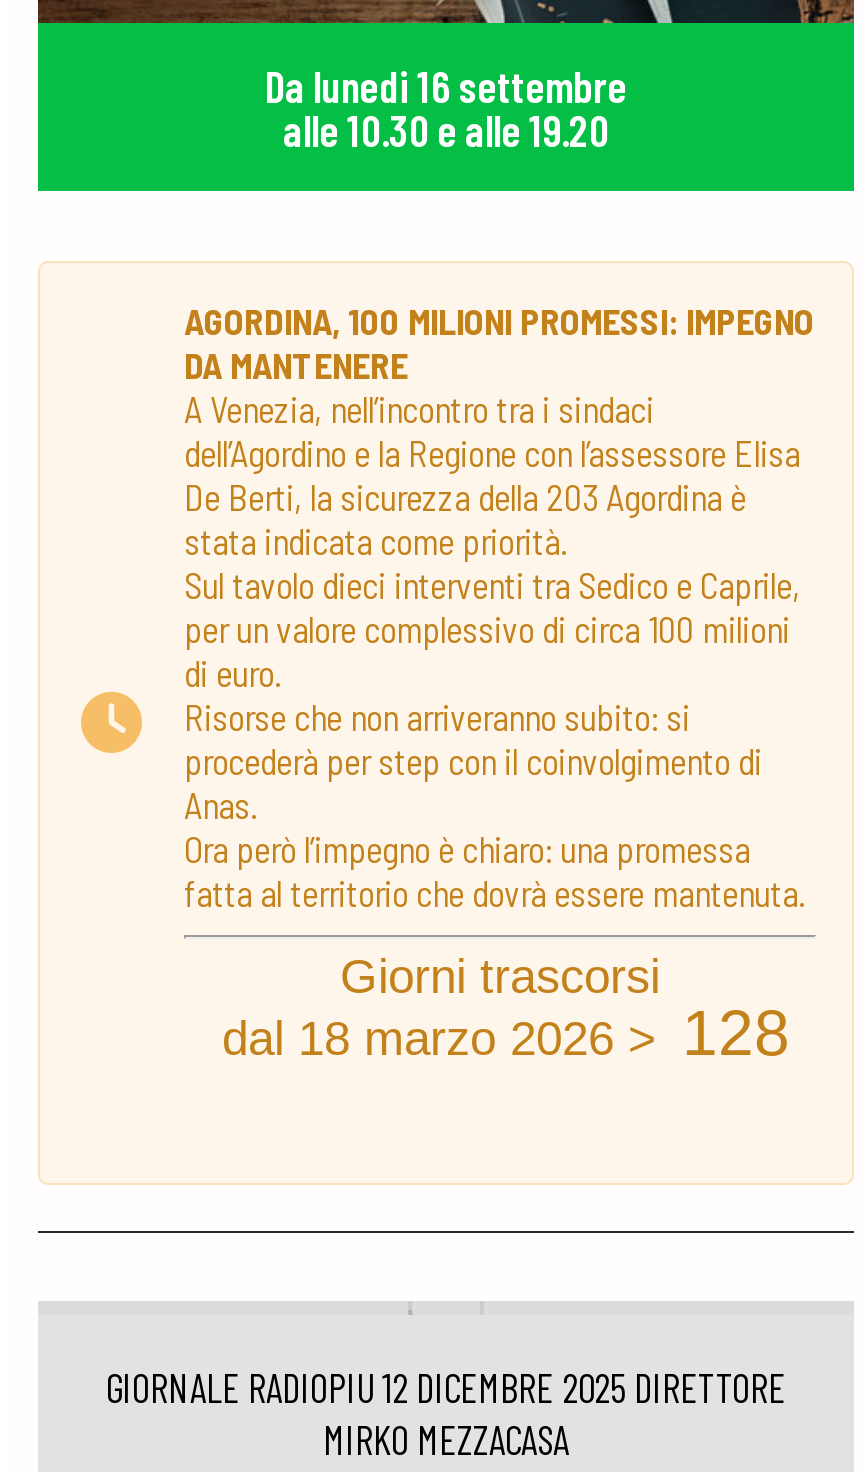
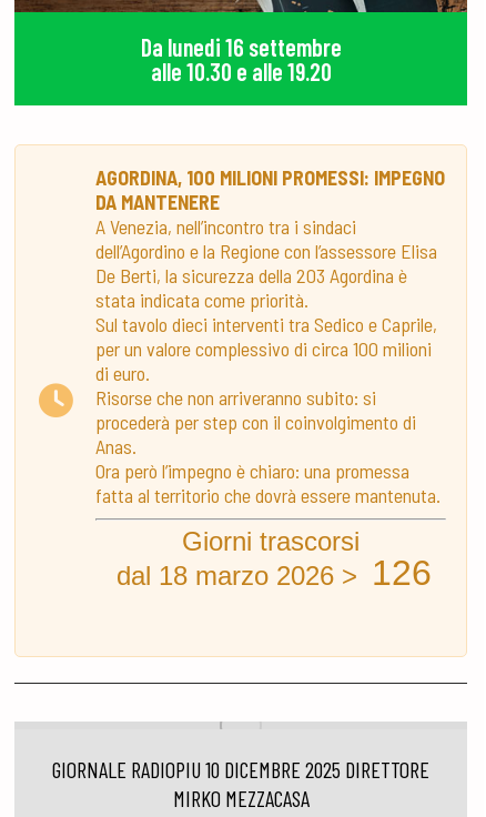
- dal 18 marzo 2026 > 128
+ dal 18 marzo 2026 > 126

- GIORNALE RADIOPIU 12 DICEMBRE 2025 DIRETTORE
+ GIORNALE RADIOPIU 10 DICEMBRE 2025 DIRETTORE
